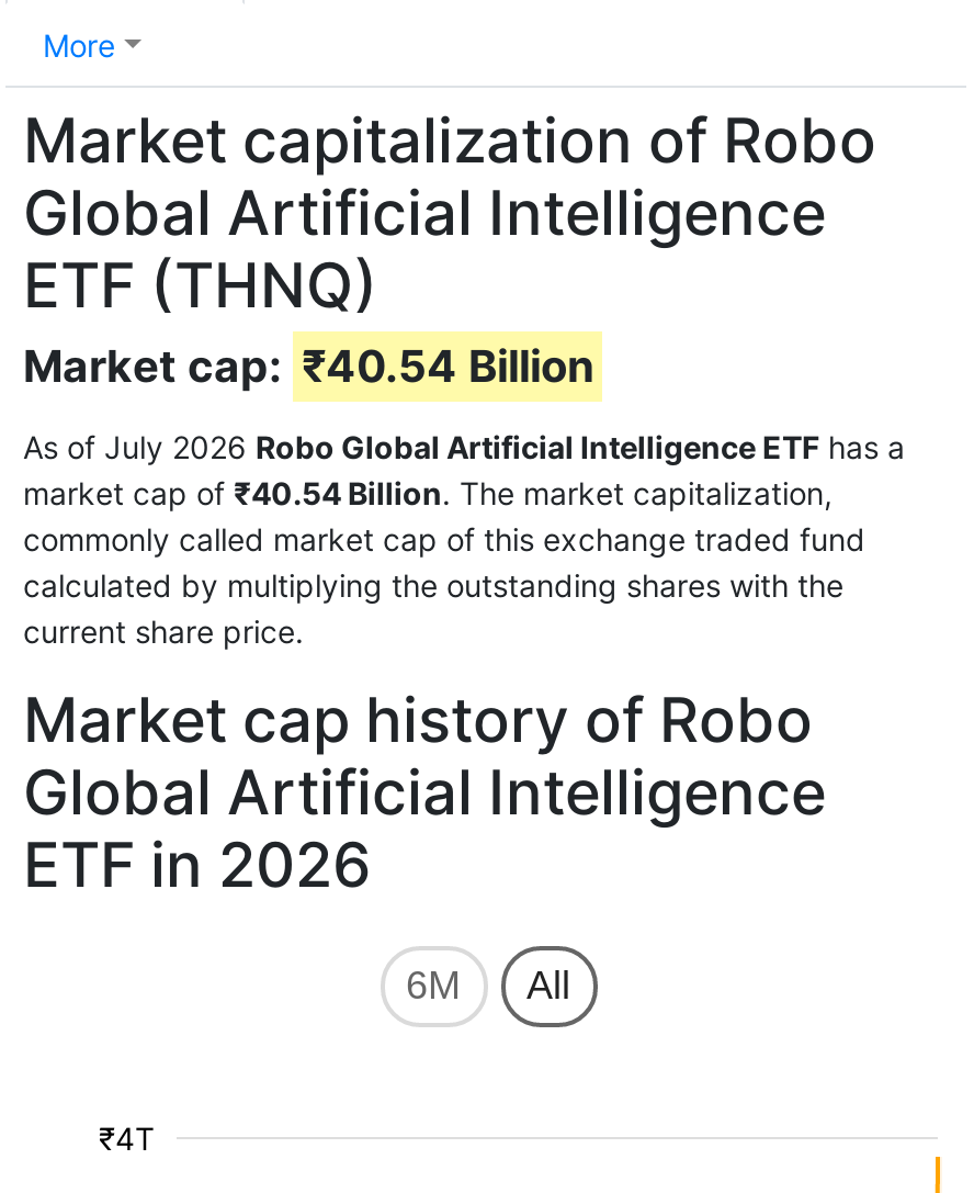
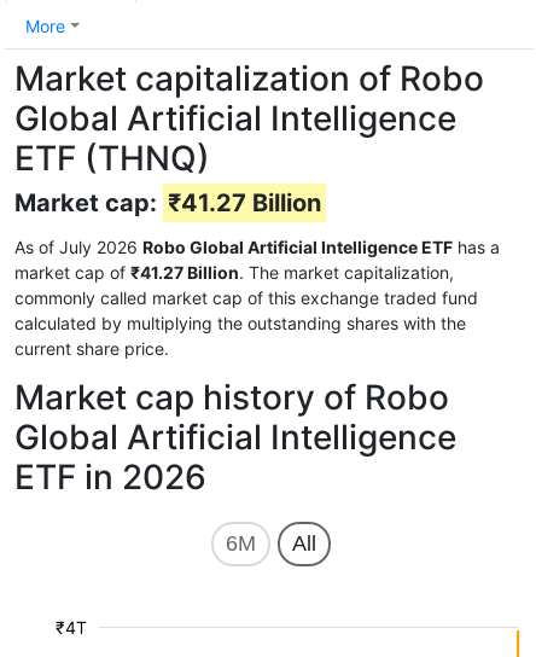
- Market cap: ₹40.54 Billion
+ Market cap: ₹41.27 Billion

- market cap of ₹40.54 Billion. The market capitalization,
+ market cap of ₹41.27 Billion. The market capitalization,
